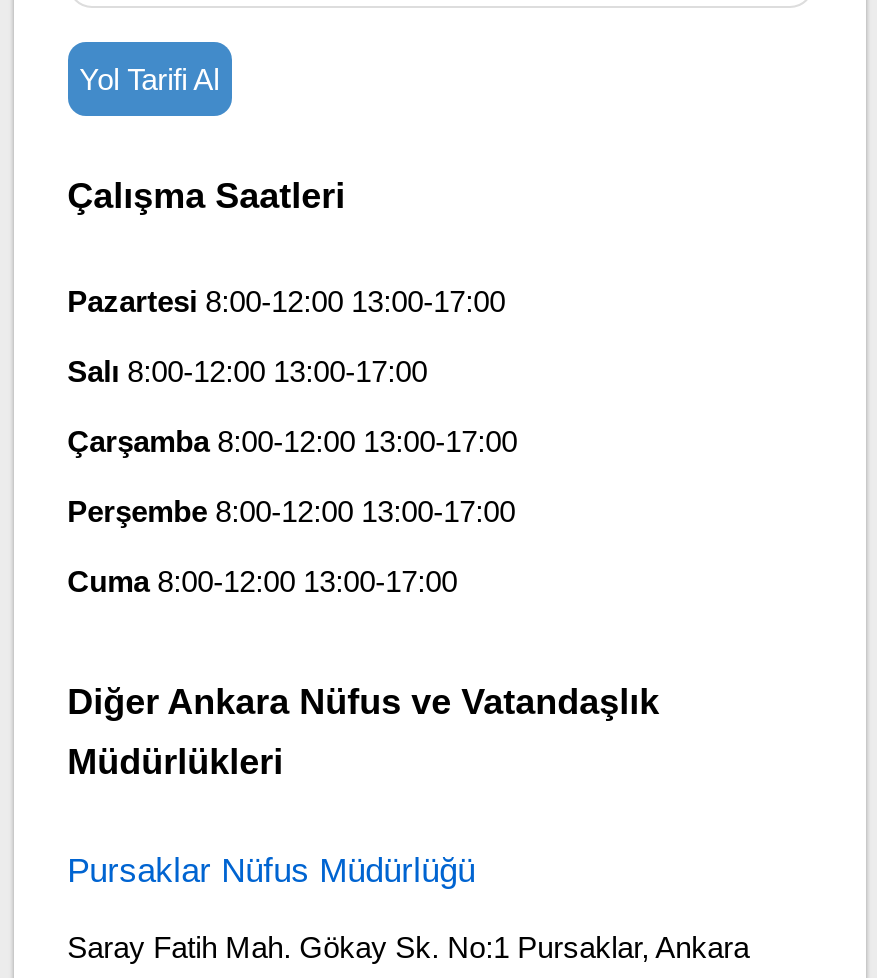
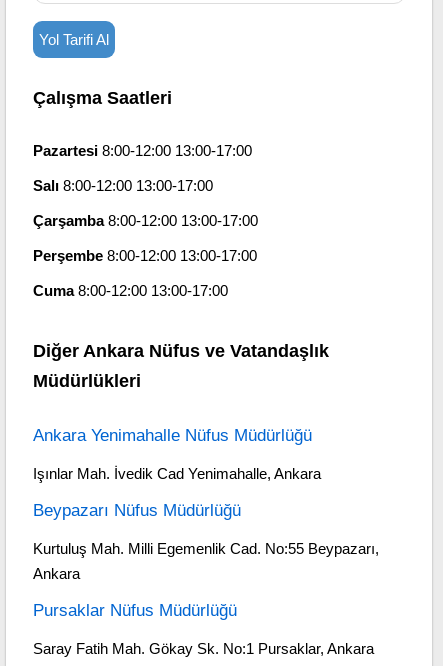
+ Ankara Yenimahalle Nüfus Müdürlüğü
+ Işınlar Mah. İvedik Cad Yenimahalle, Ankara
+ Beypazarı Nüfus Müdürlüğü
+ Kurtuluş Mah. Milli Egemenlik Cad. No:55 Beypazarı,
+ Ankara
